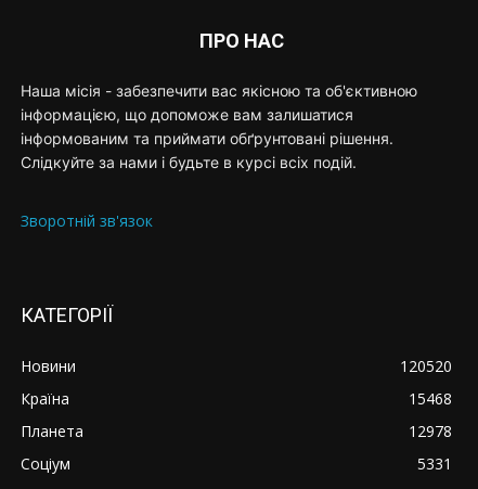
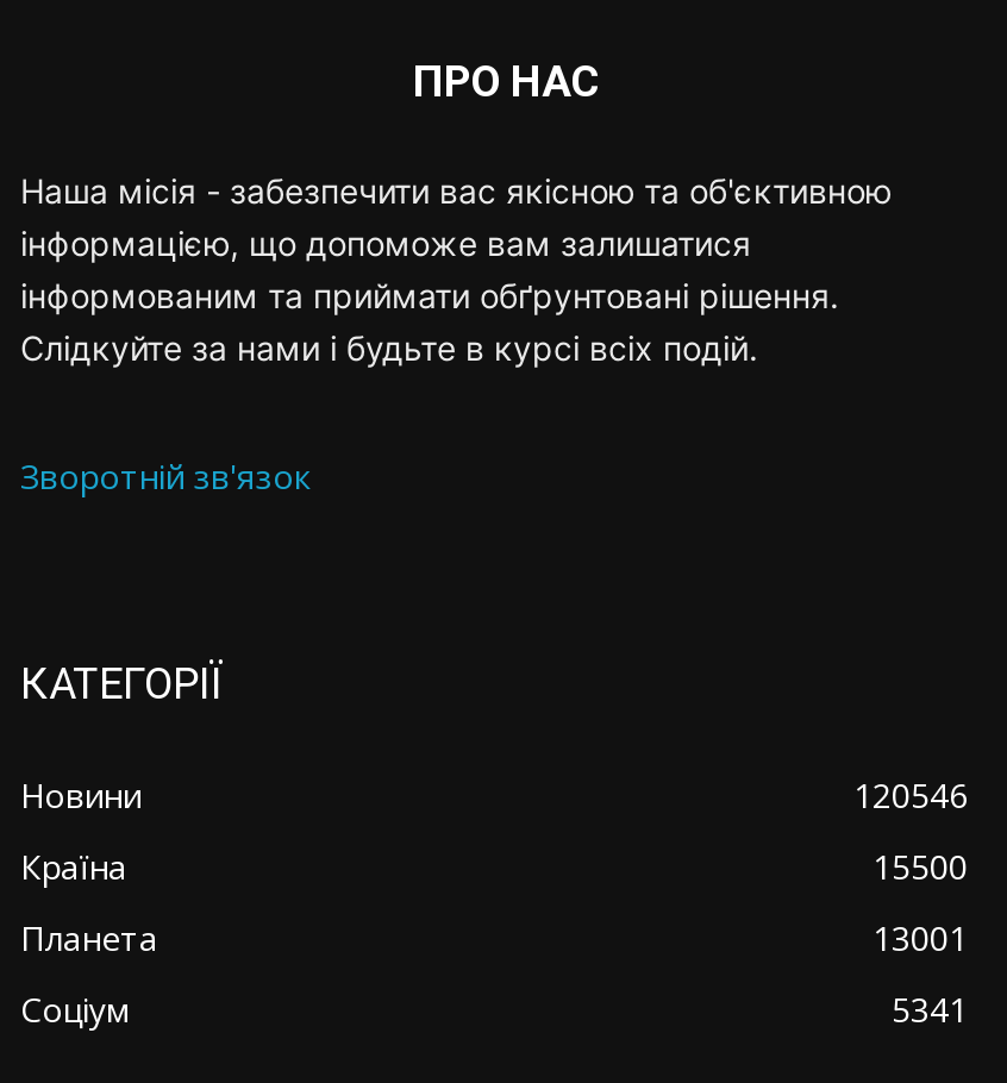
- 120520
+ 120546

- 15468
+ 15500

- 12978
+ 13001

- 5331
+ 5341
